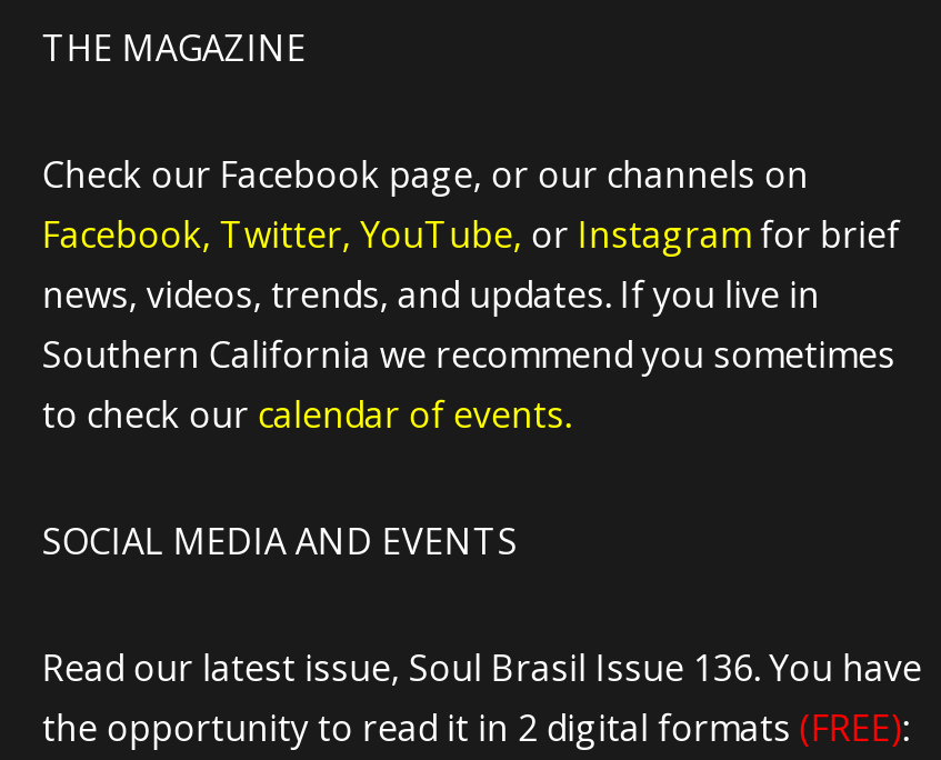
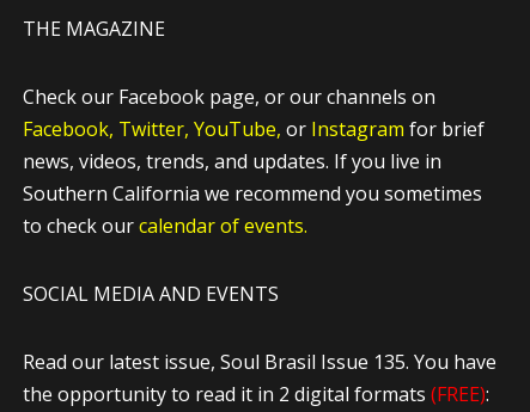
- Read our latest issue, Soul Brasil Issue 136. You have
+ Read our latest issue, Soul Brasil Issue 135. You have
